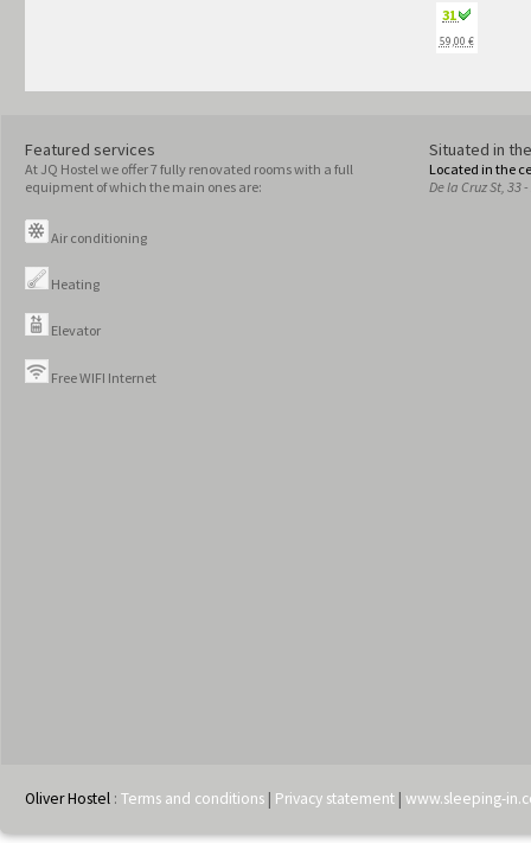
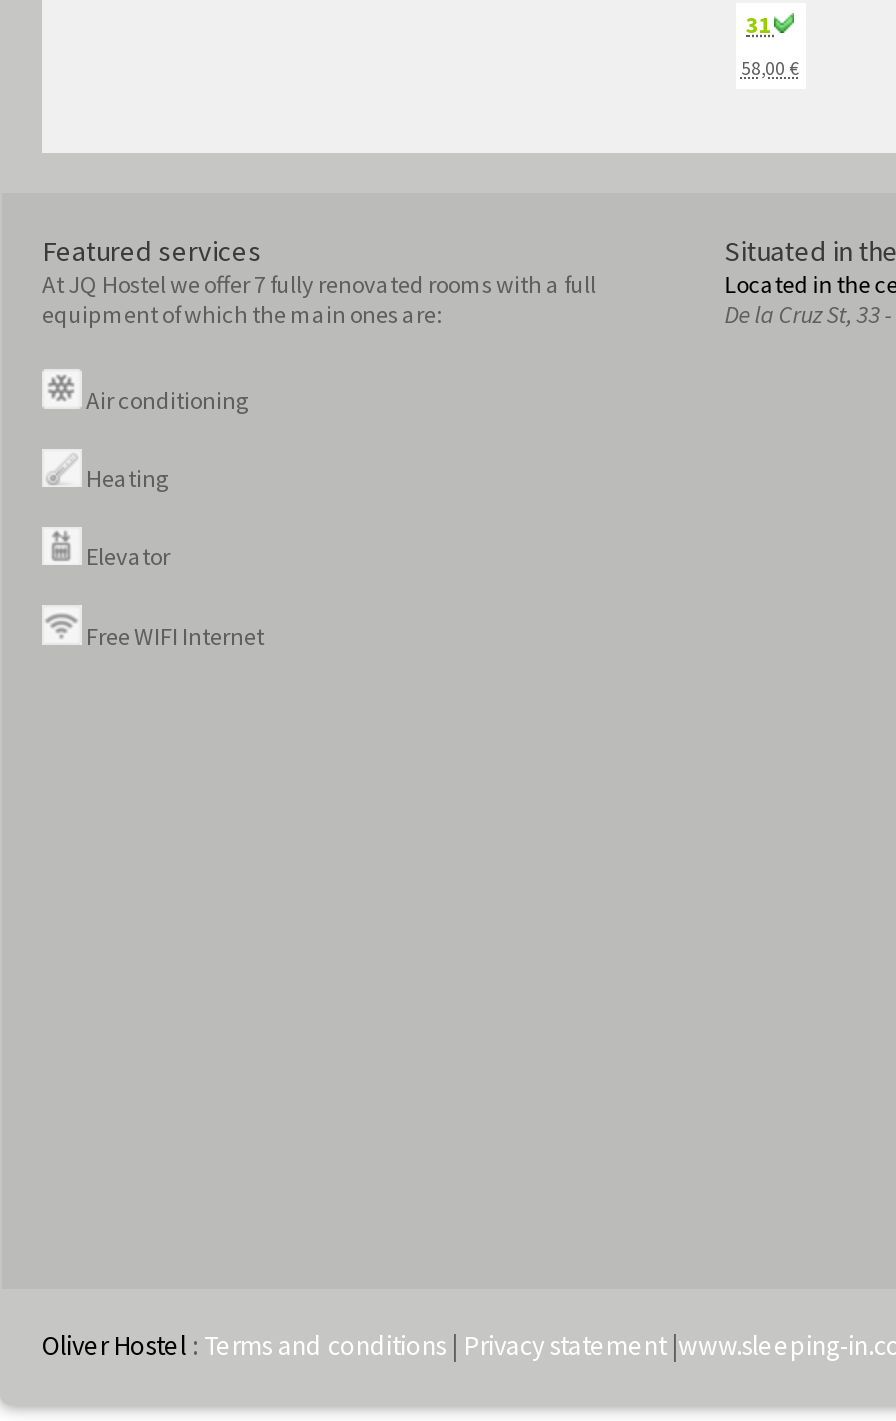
- 59,00 €
+ 58,00 €
